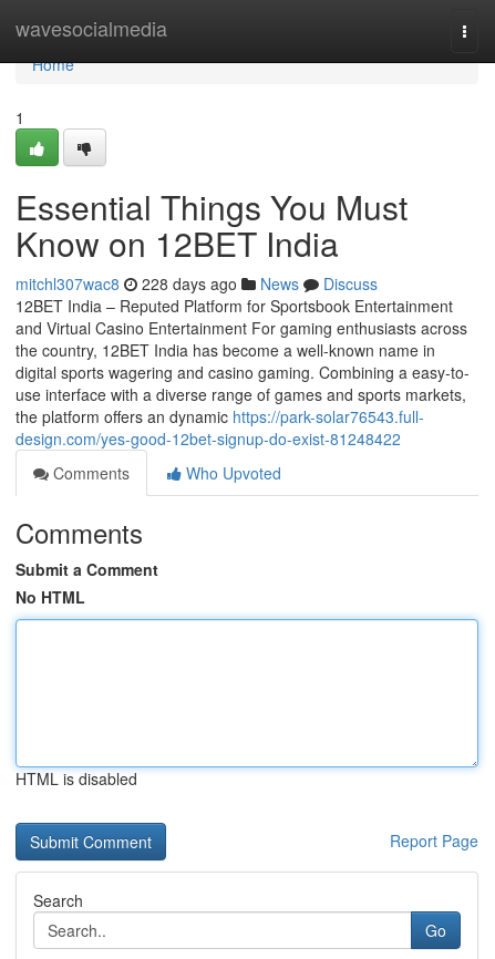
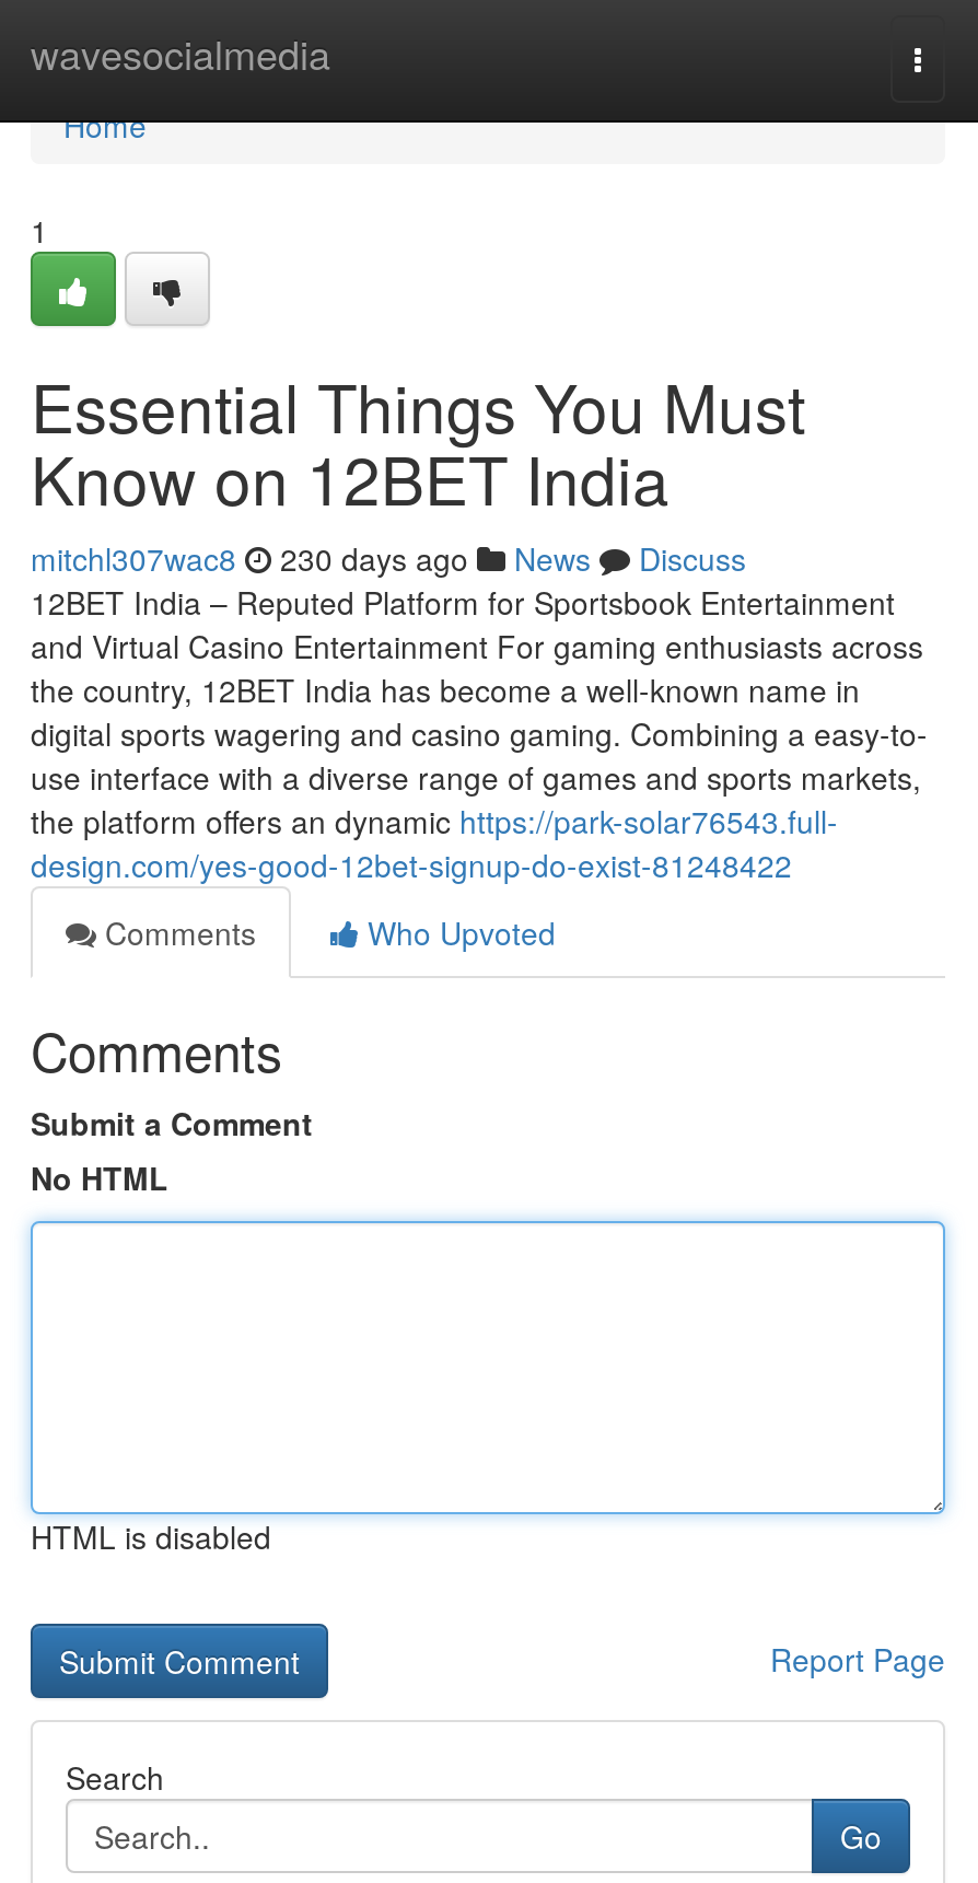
- mitchl307wac8 228 days ago News Discuss
+ mitchl307wac8 230 days ago News Discuss
